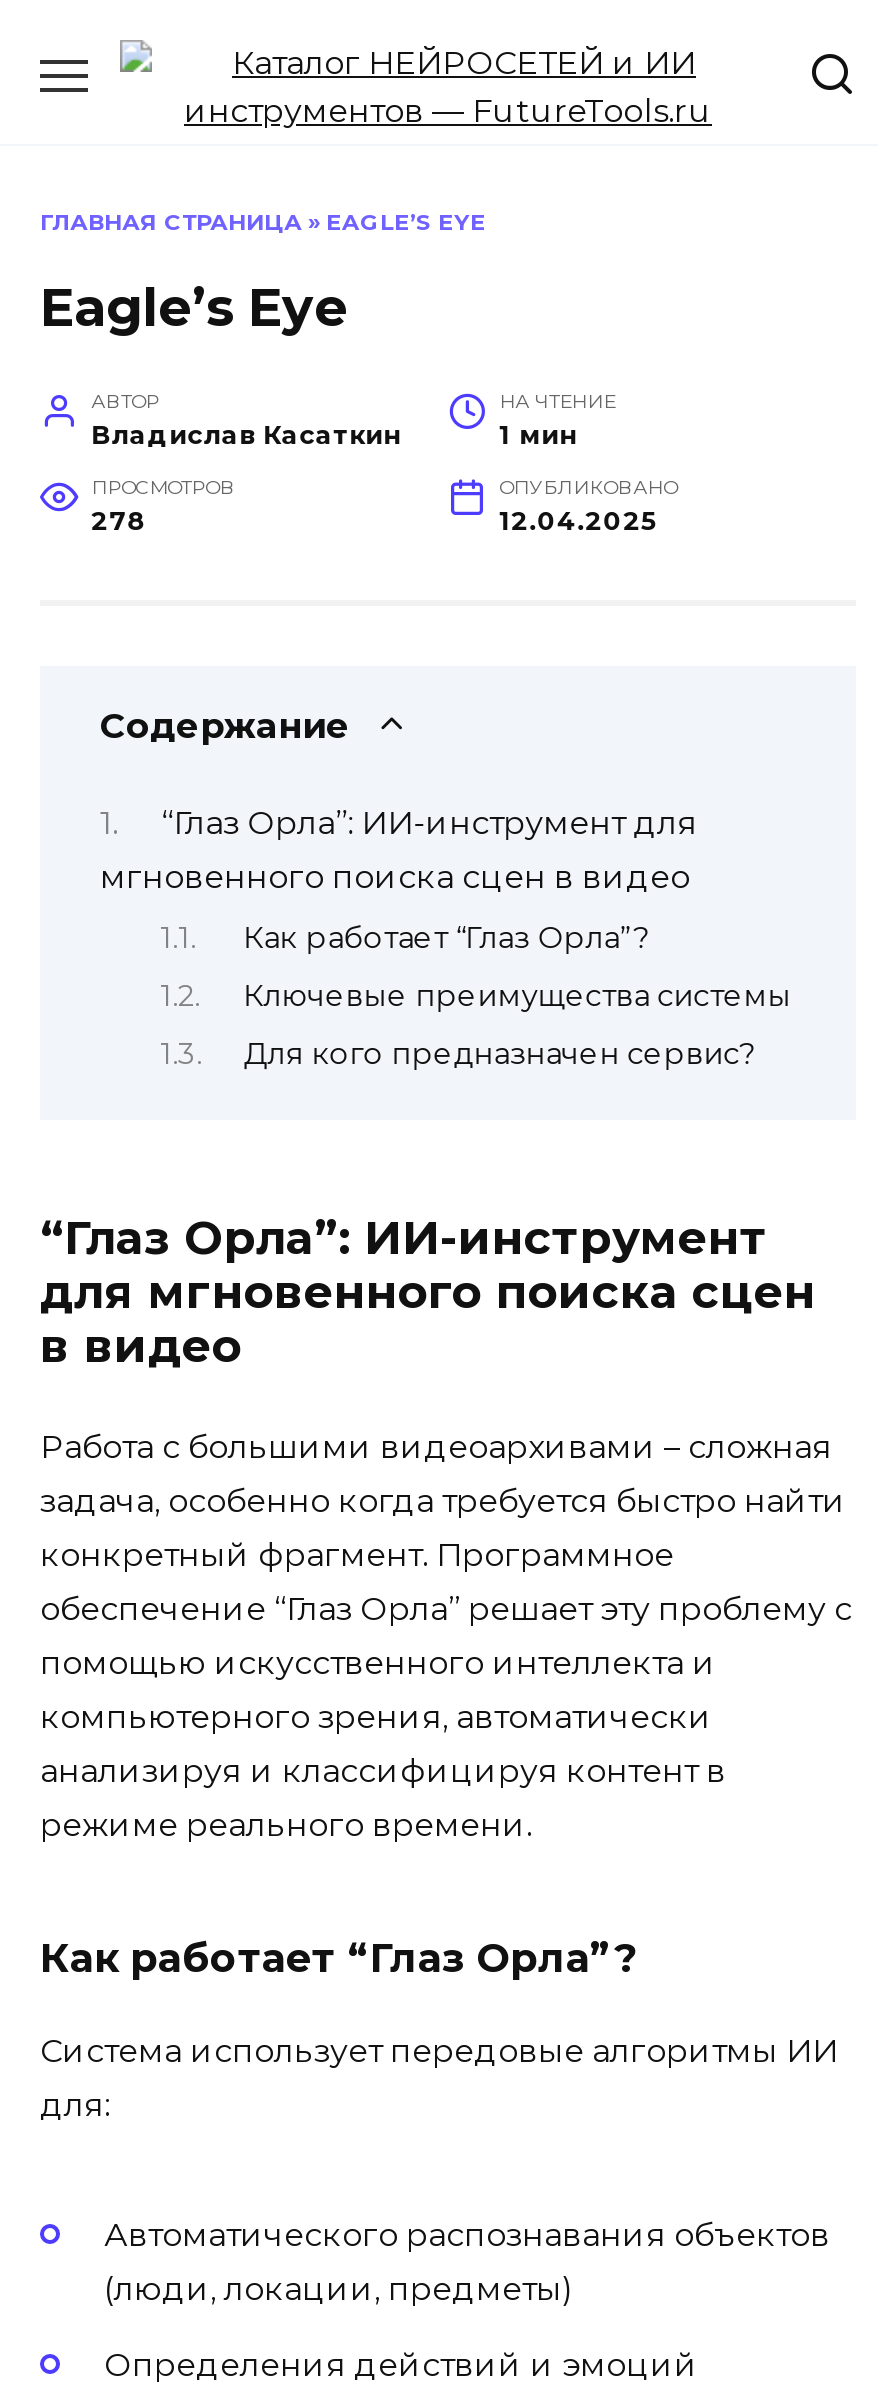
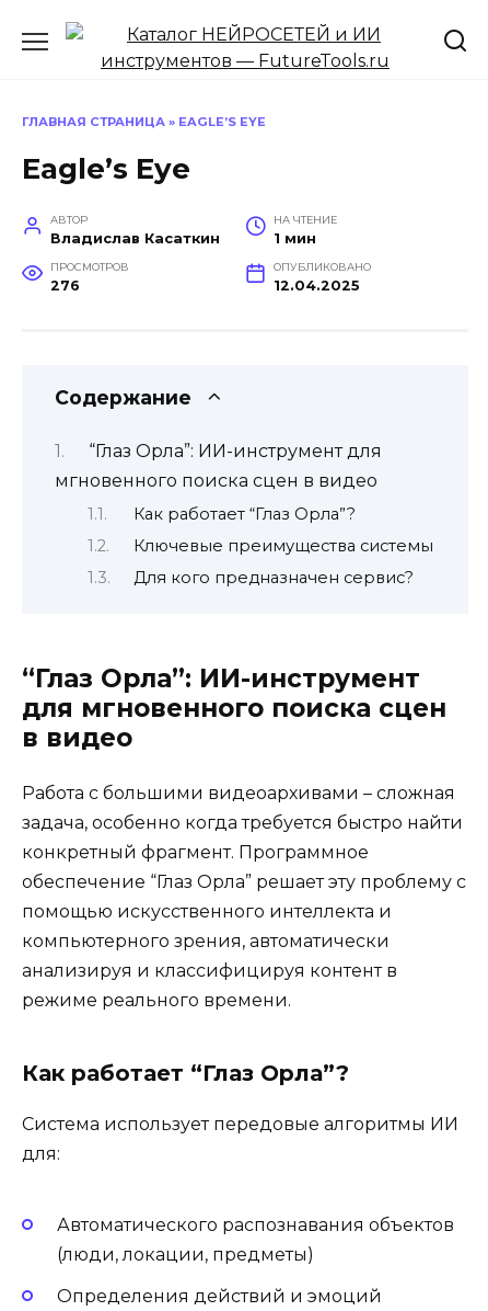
- 278
+ 276
